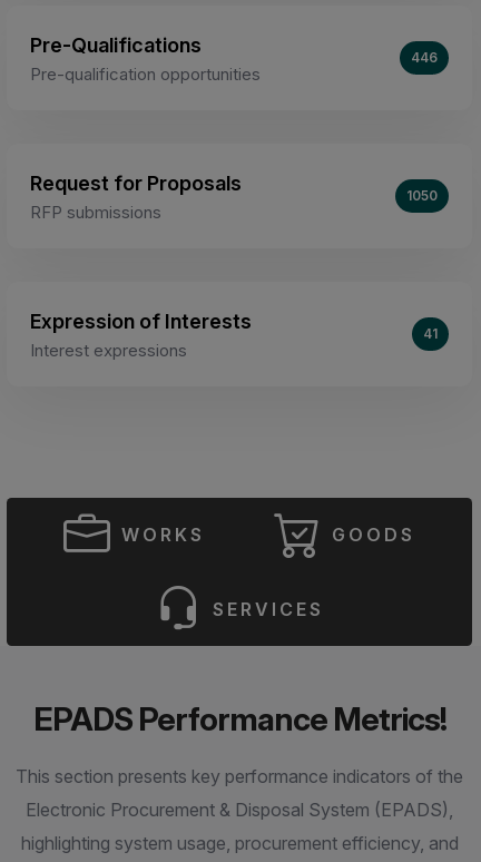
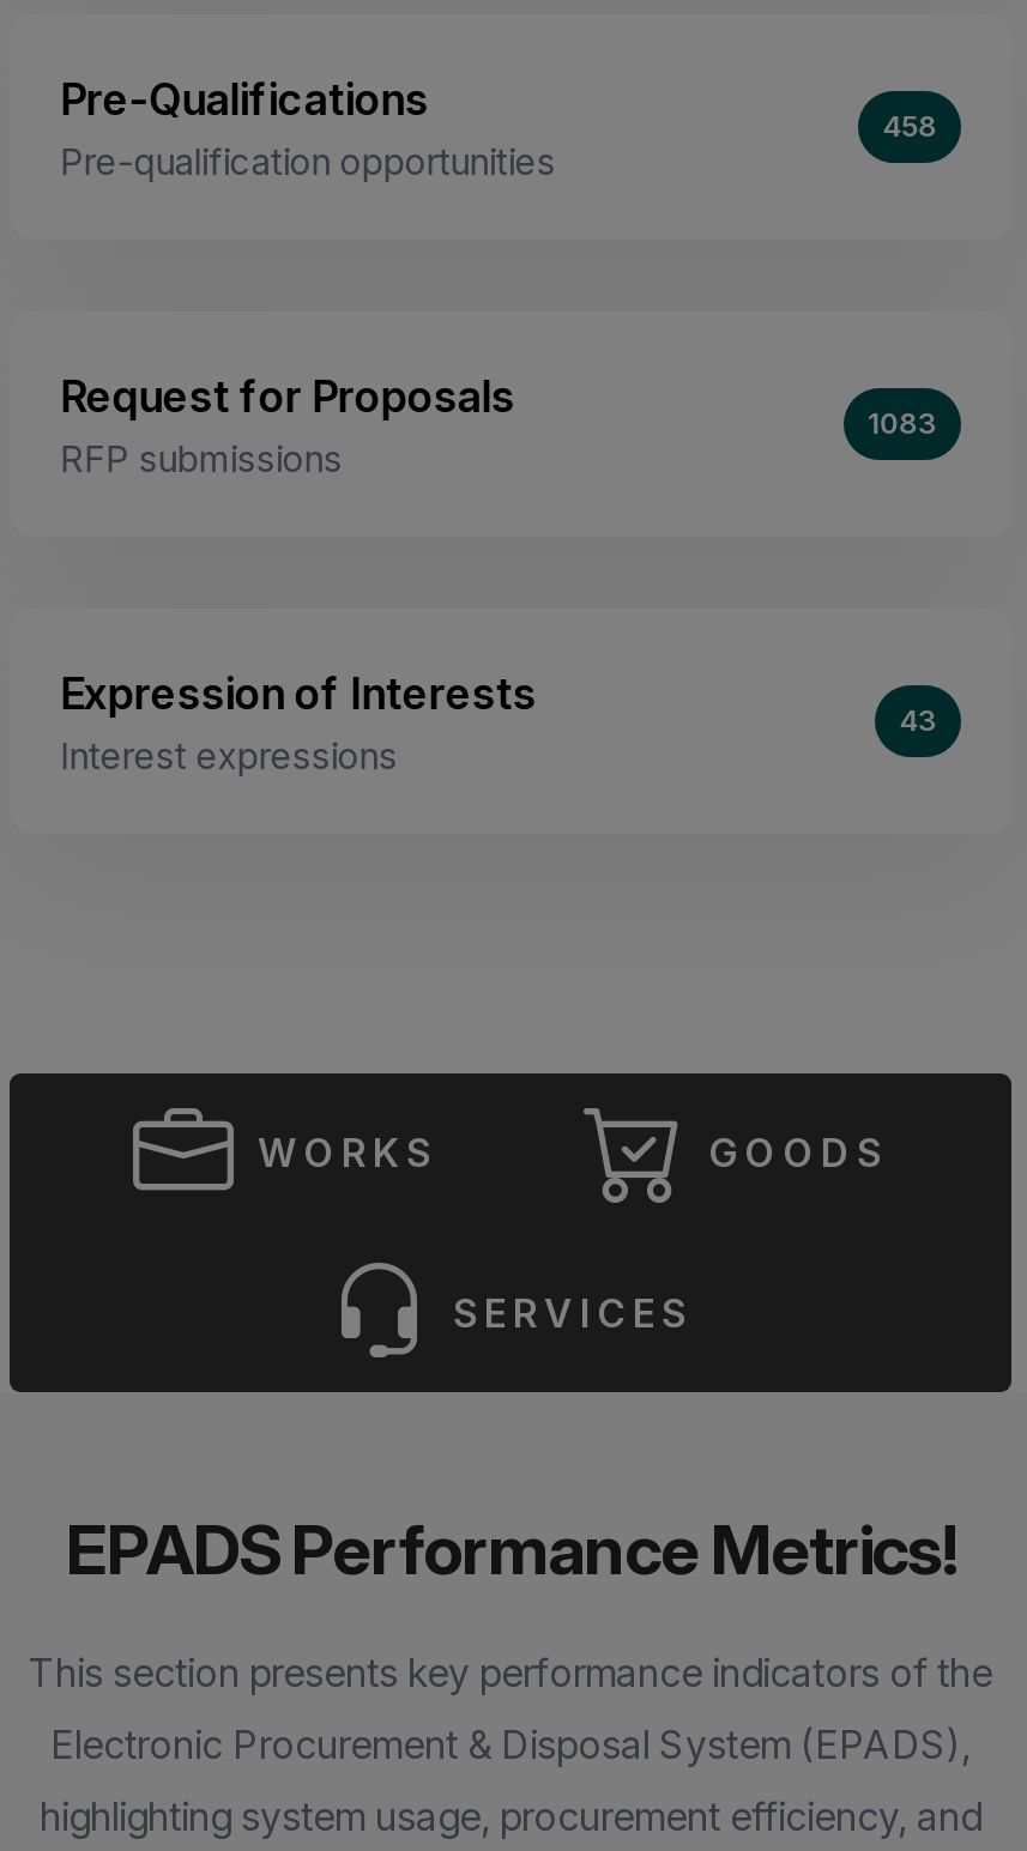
- 446
+ 458

- 1050
+ 1083

- 41
+ 43
